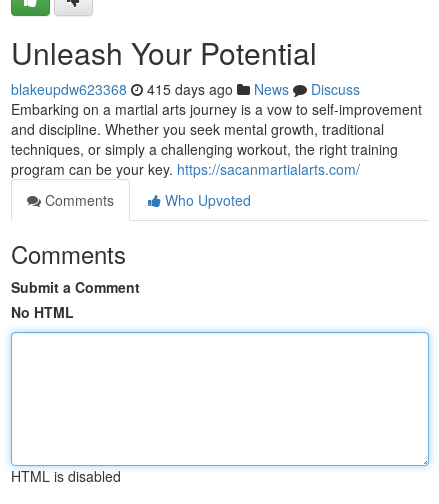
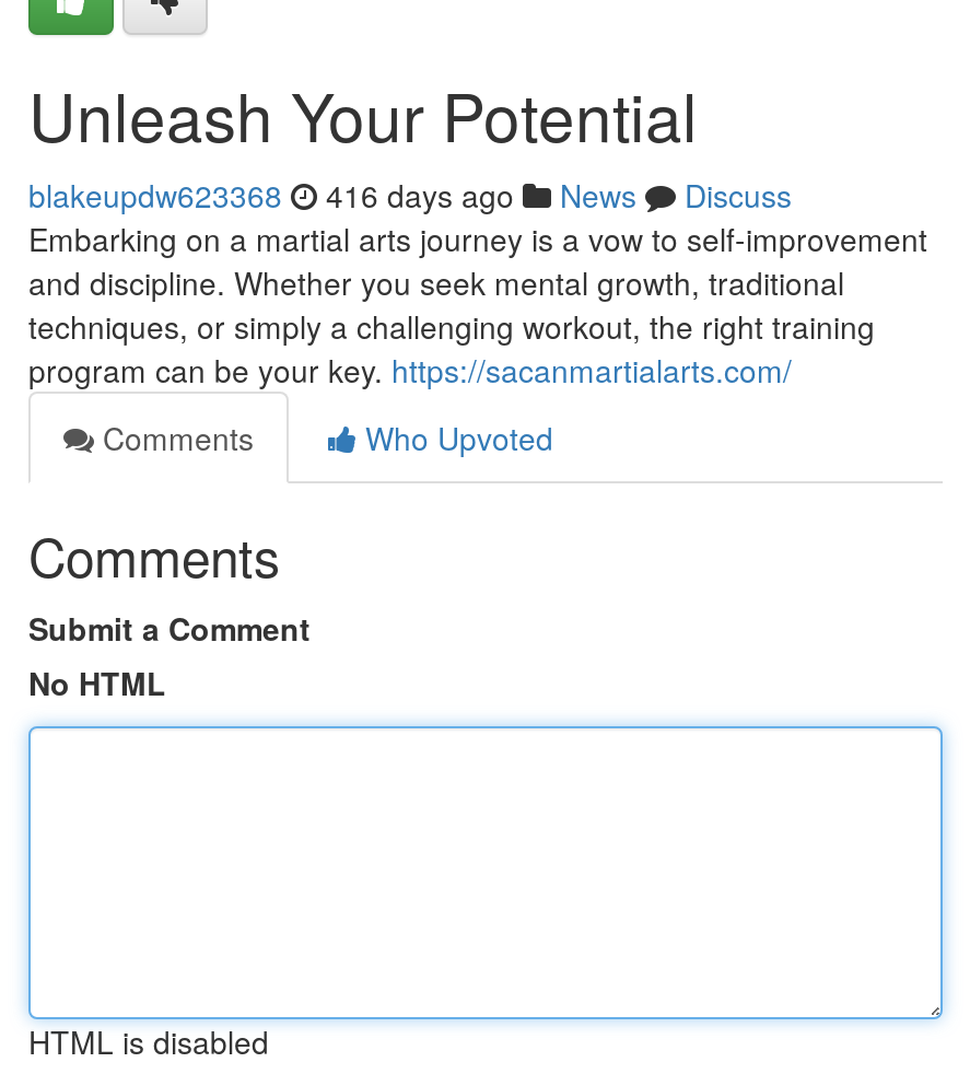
- blakeupdw623368 415 days ago News Discuss
+ blakeupdw623368 416 days ago News Discuss
